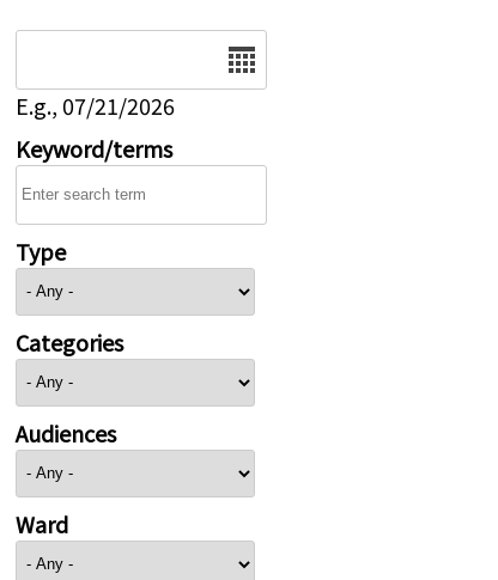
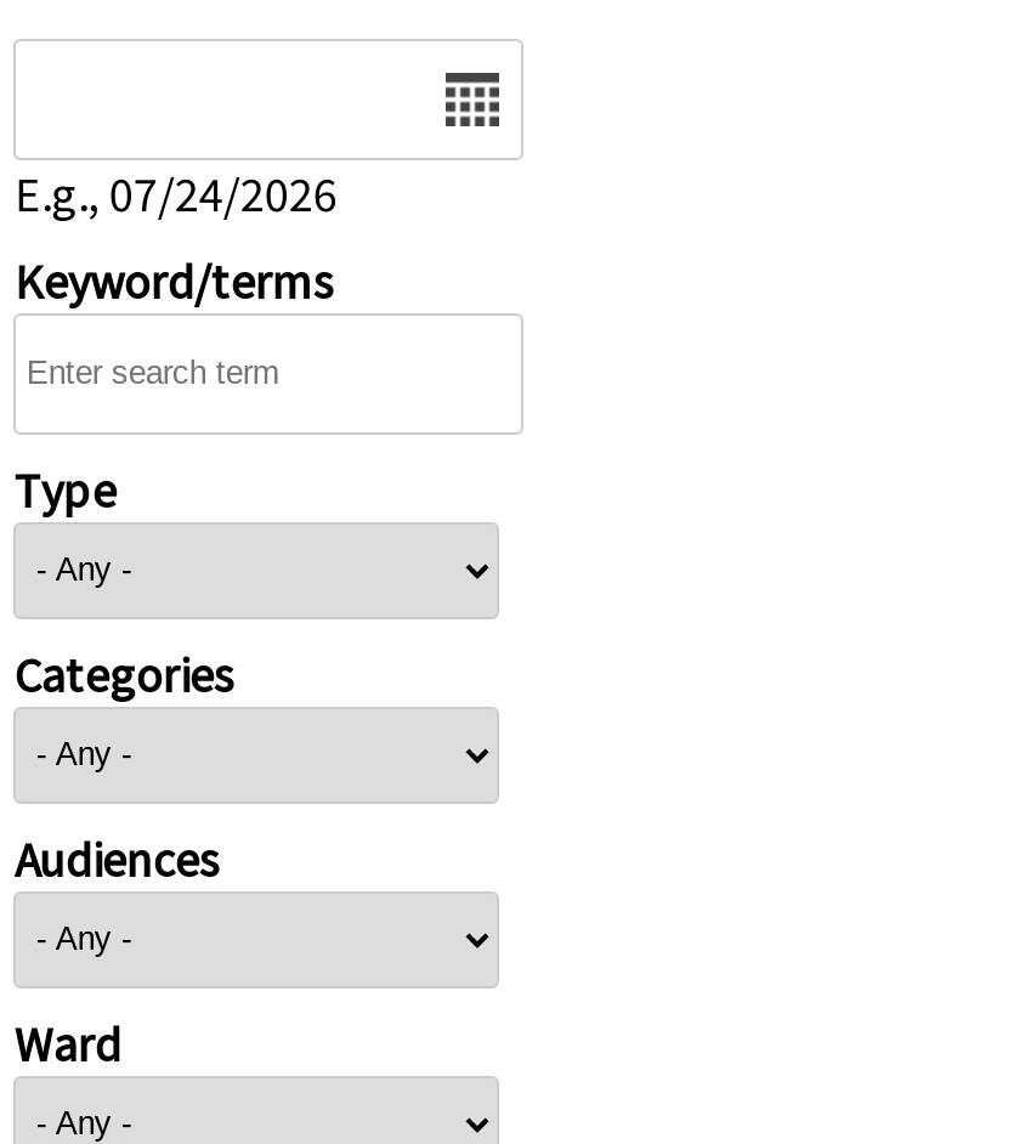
- E.g., 07/21/2026
+ E.g., 07/24/2026
